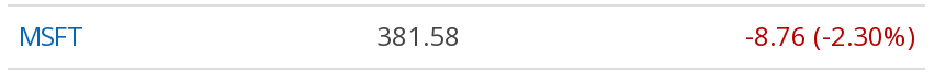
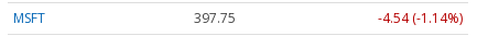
- 381.58
+ 397.75

- -8.76 (-2.30%)
+ -4.54 (-1.14%)
